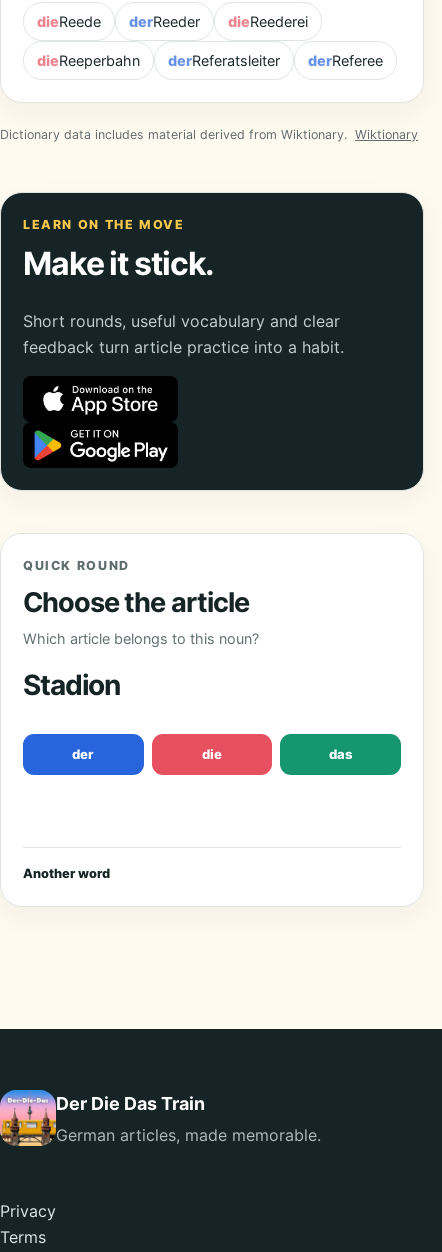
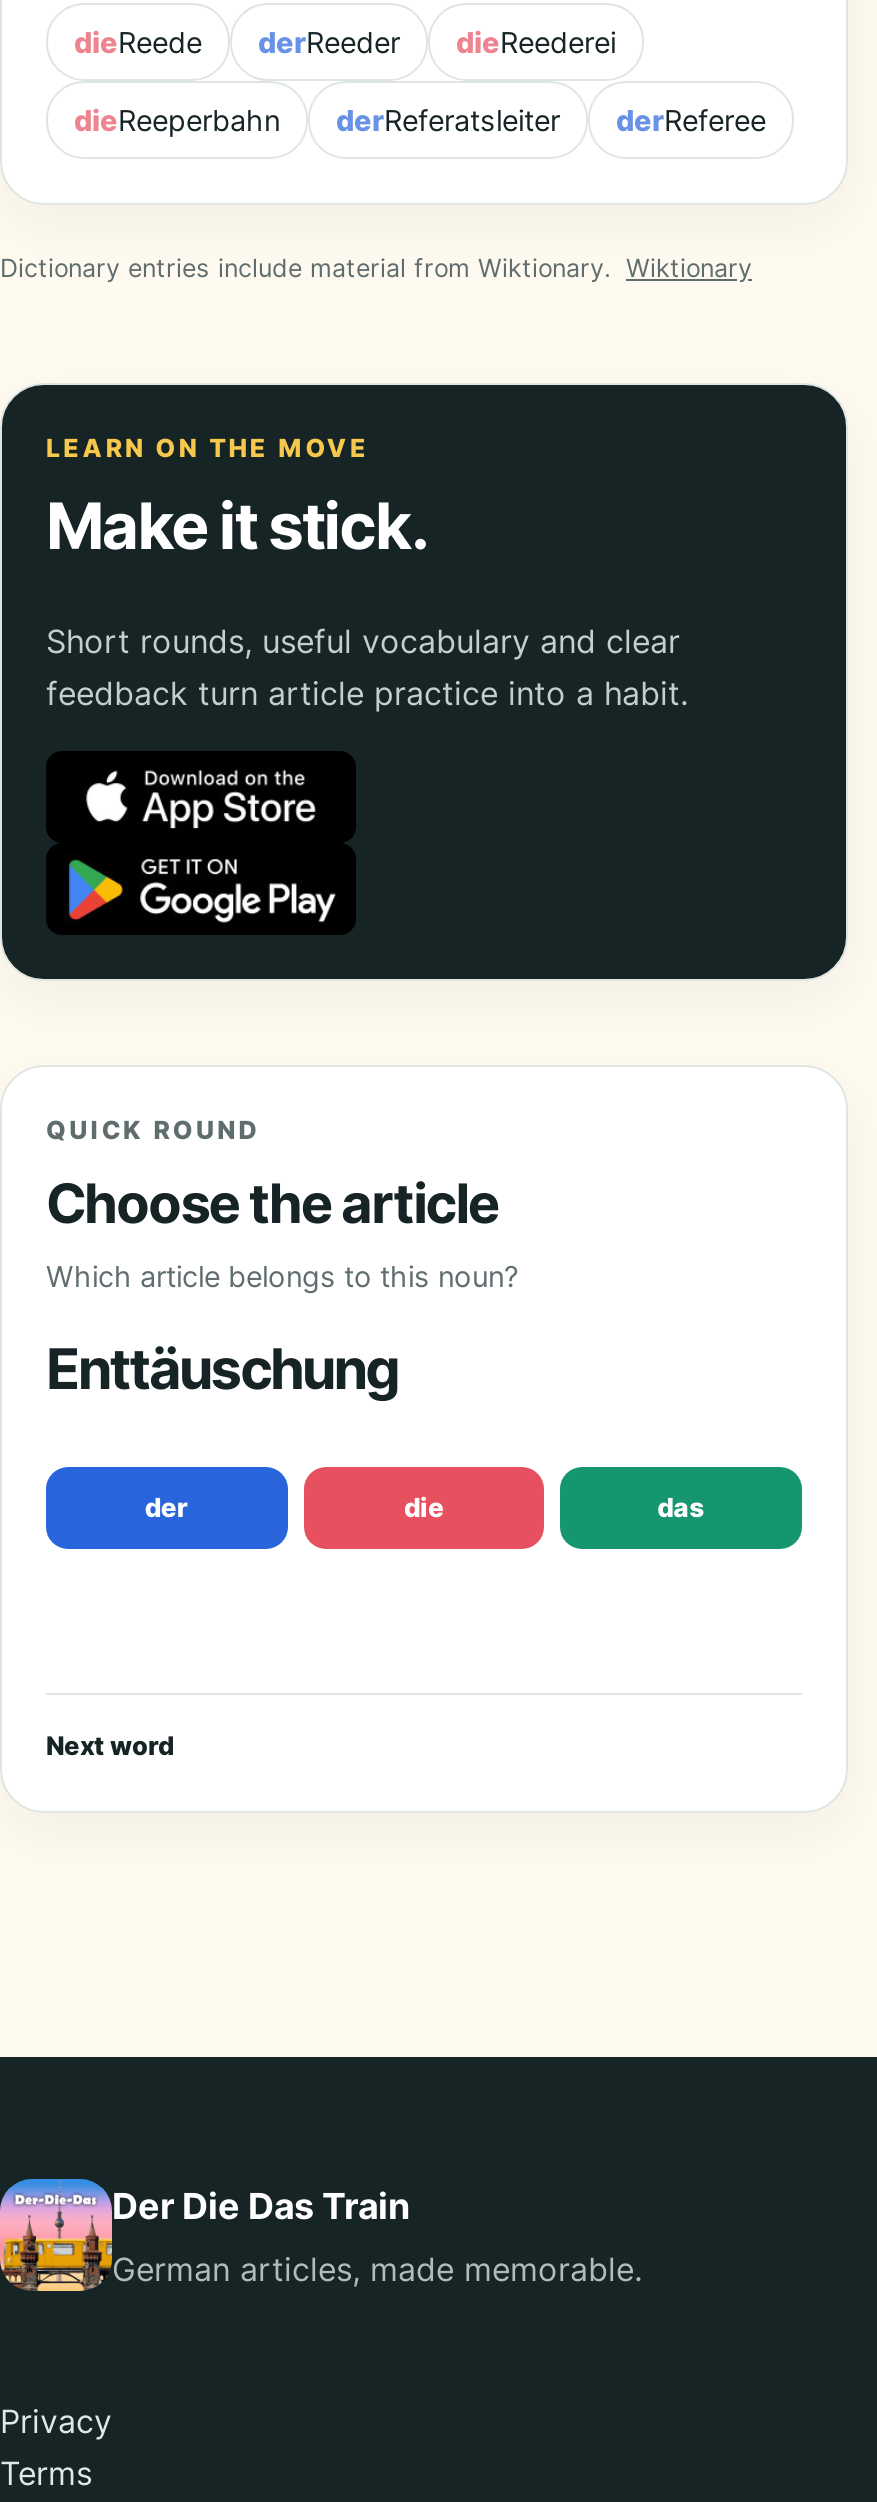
- Dictionary data includes material derived from Wiktionary. Wiktionary
+ Dictionary entries include material from Wiktionary. Wiktionary

- Stadion
+ Enttäuschung

- Another word
+ Next word
